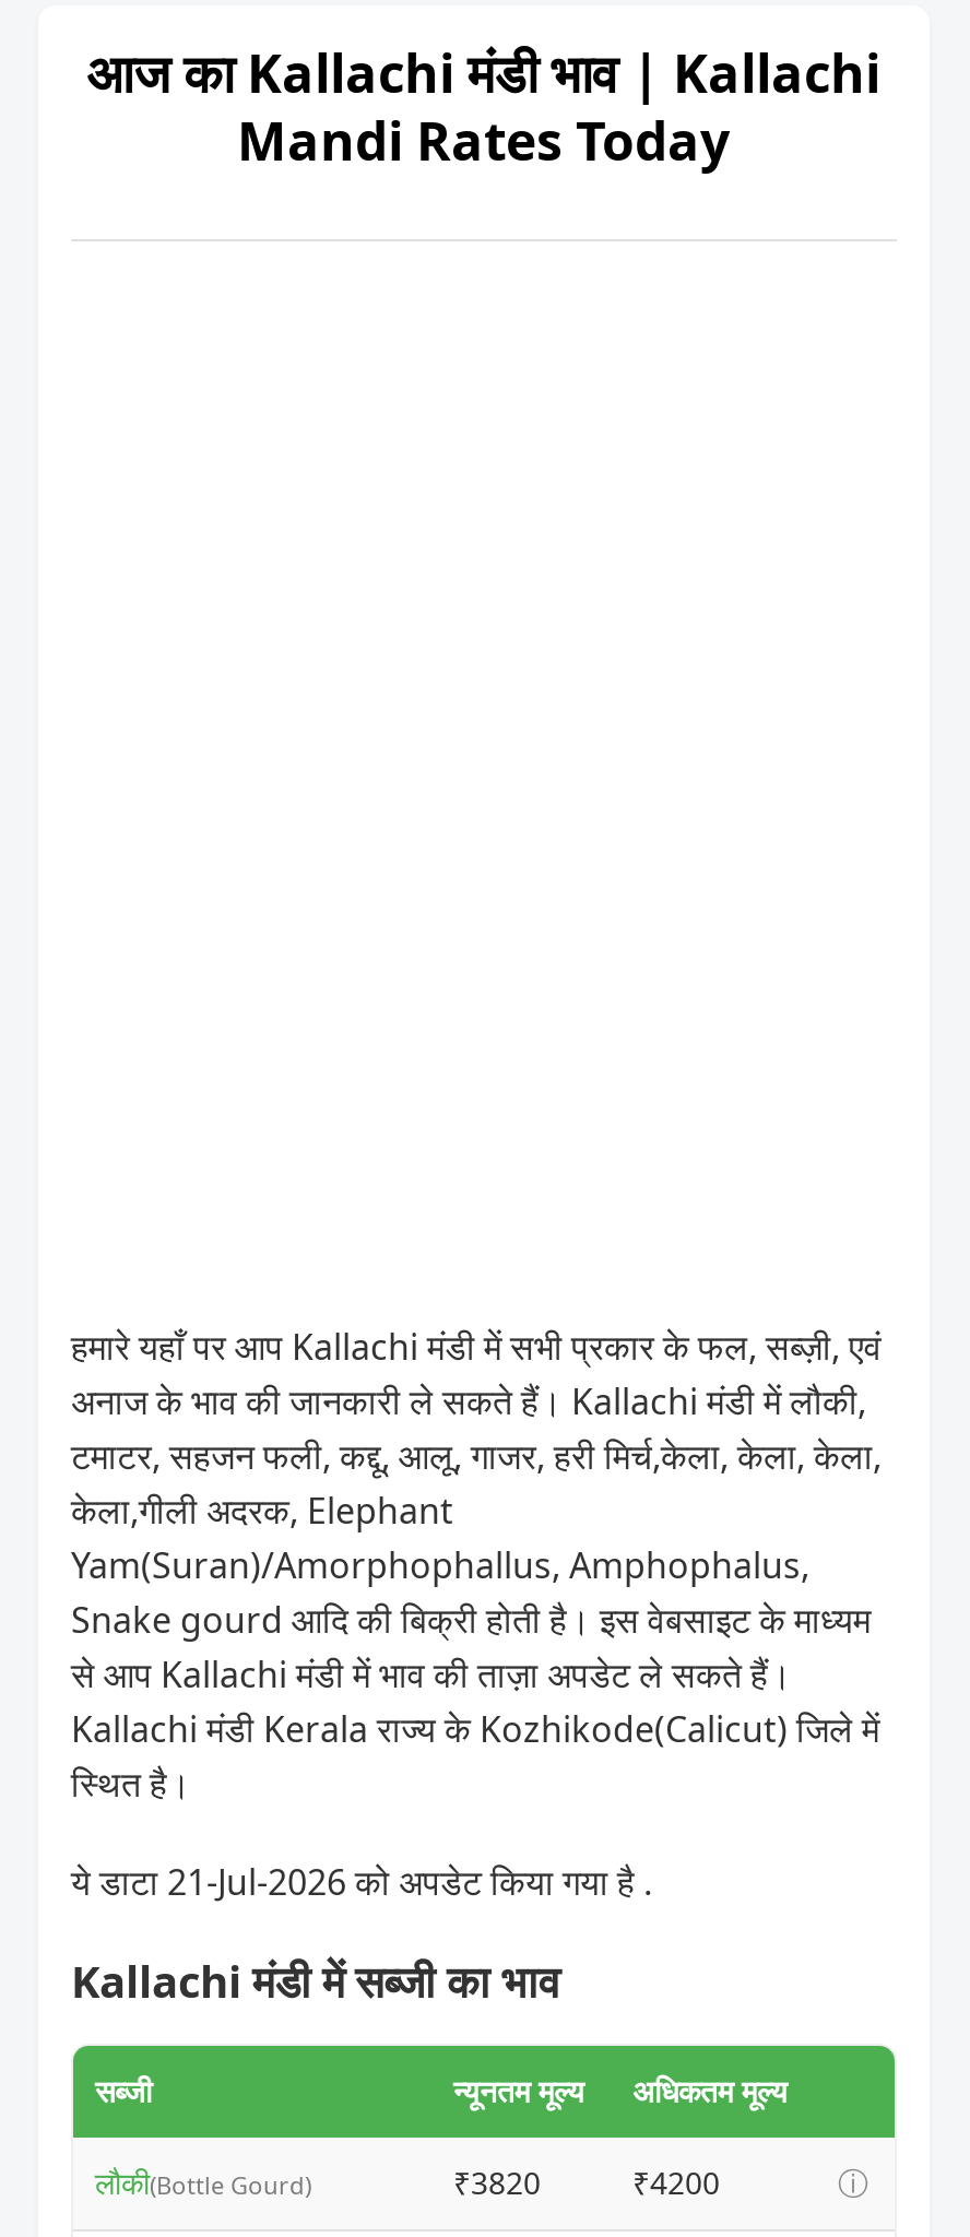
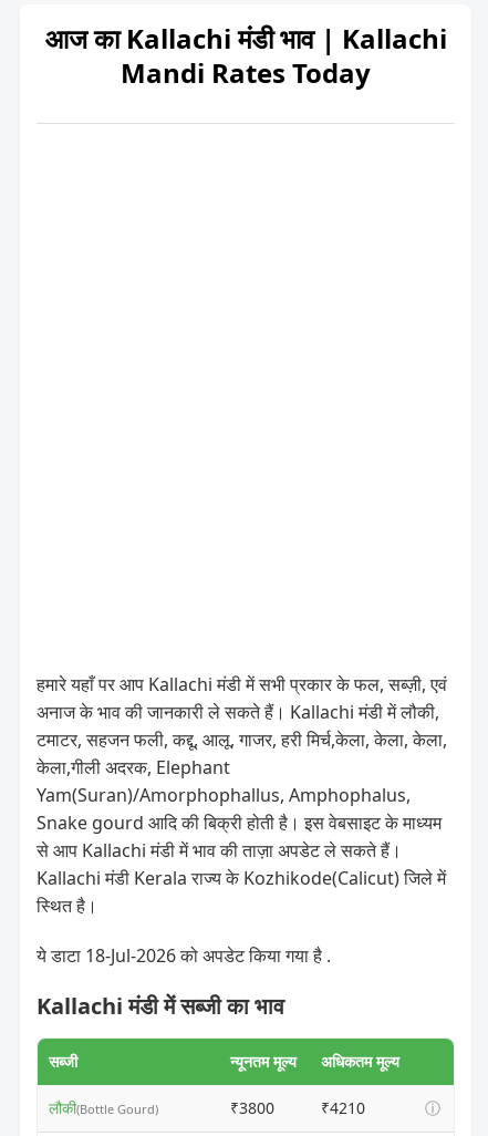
- ये डाटा 21-Jul-2026 को अपडेट किया गया है .
+ ये डाटा 18-Jul-2026 को अपडेट किया गया है .

- ₹3820
+ ₹3800

- ₹4200
+ ₹4210
